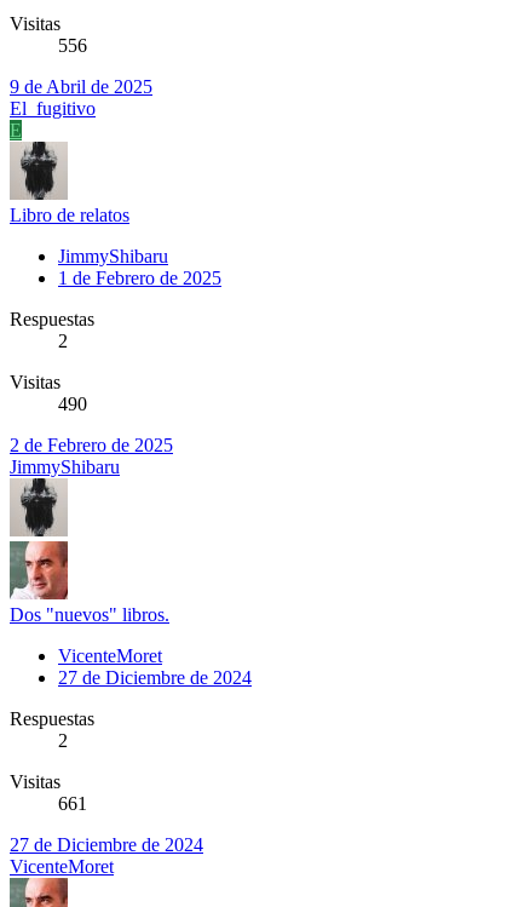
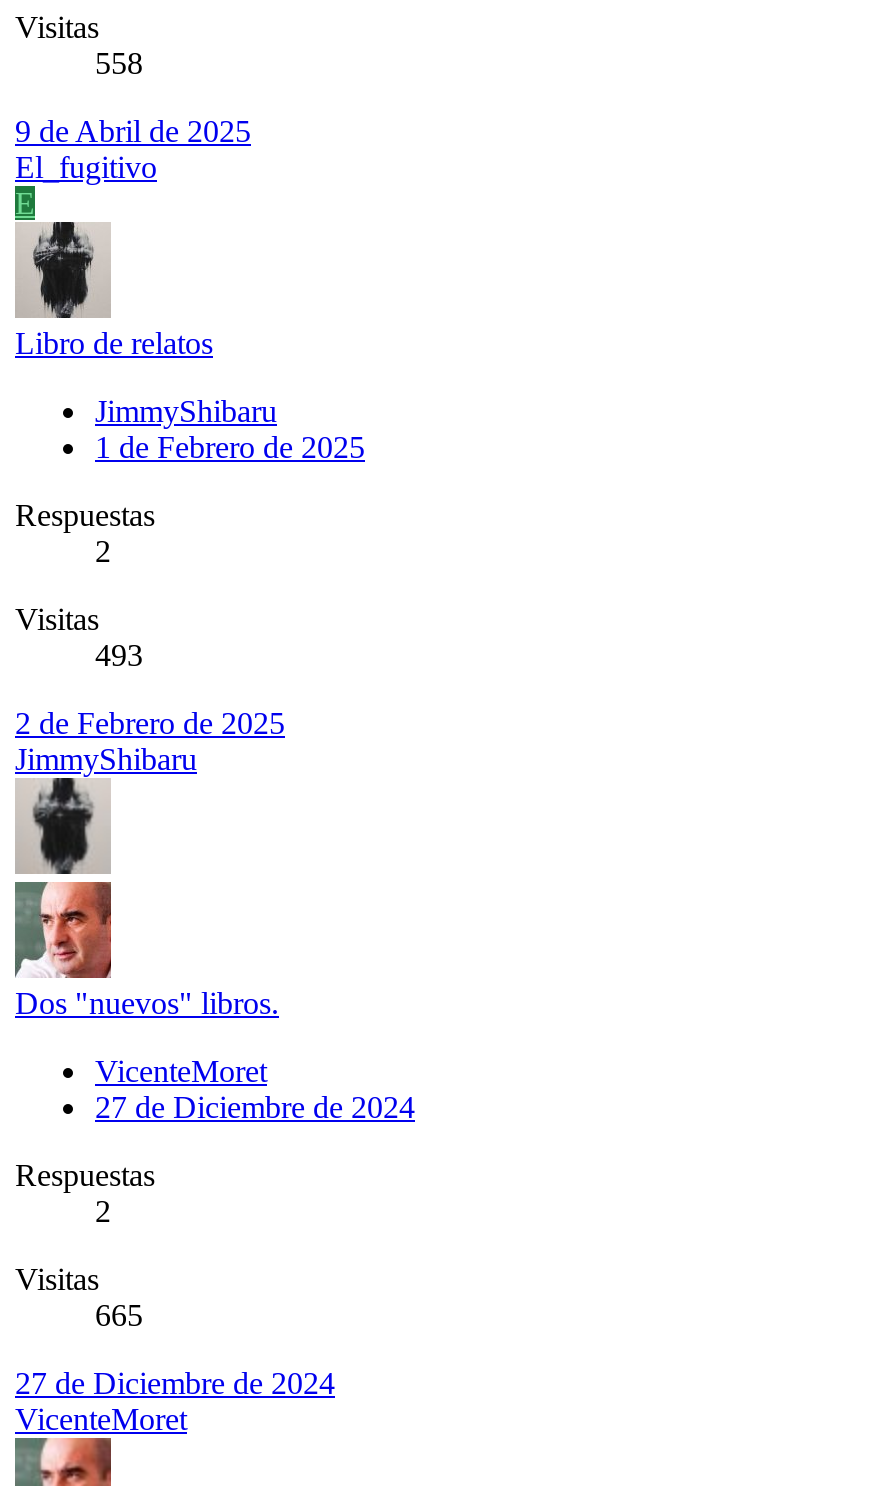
- 556
+ 558

- 490
+ 493

- 661
+ 665
